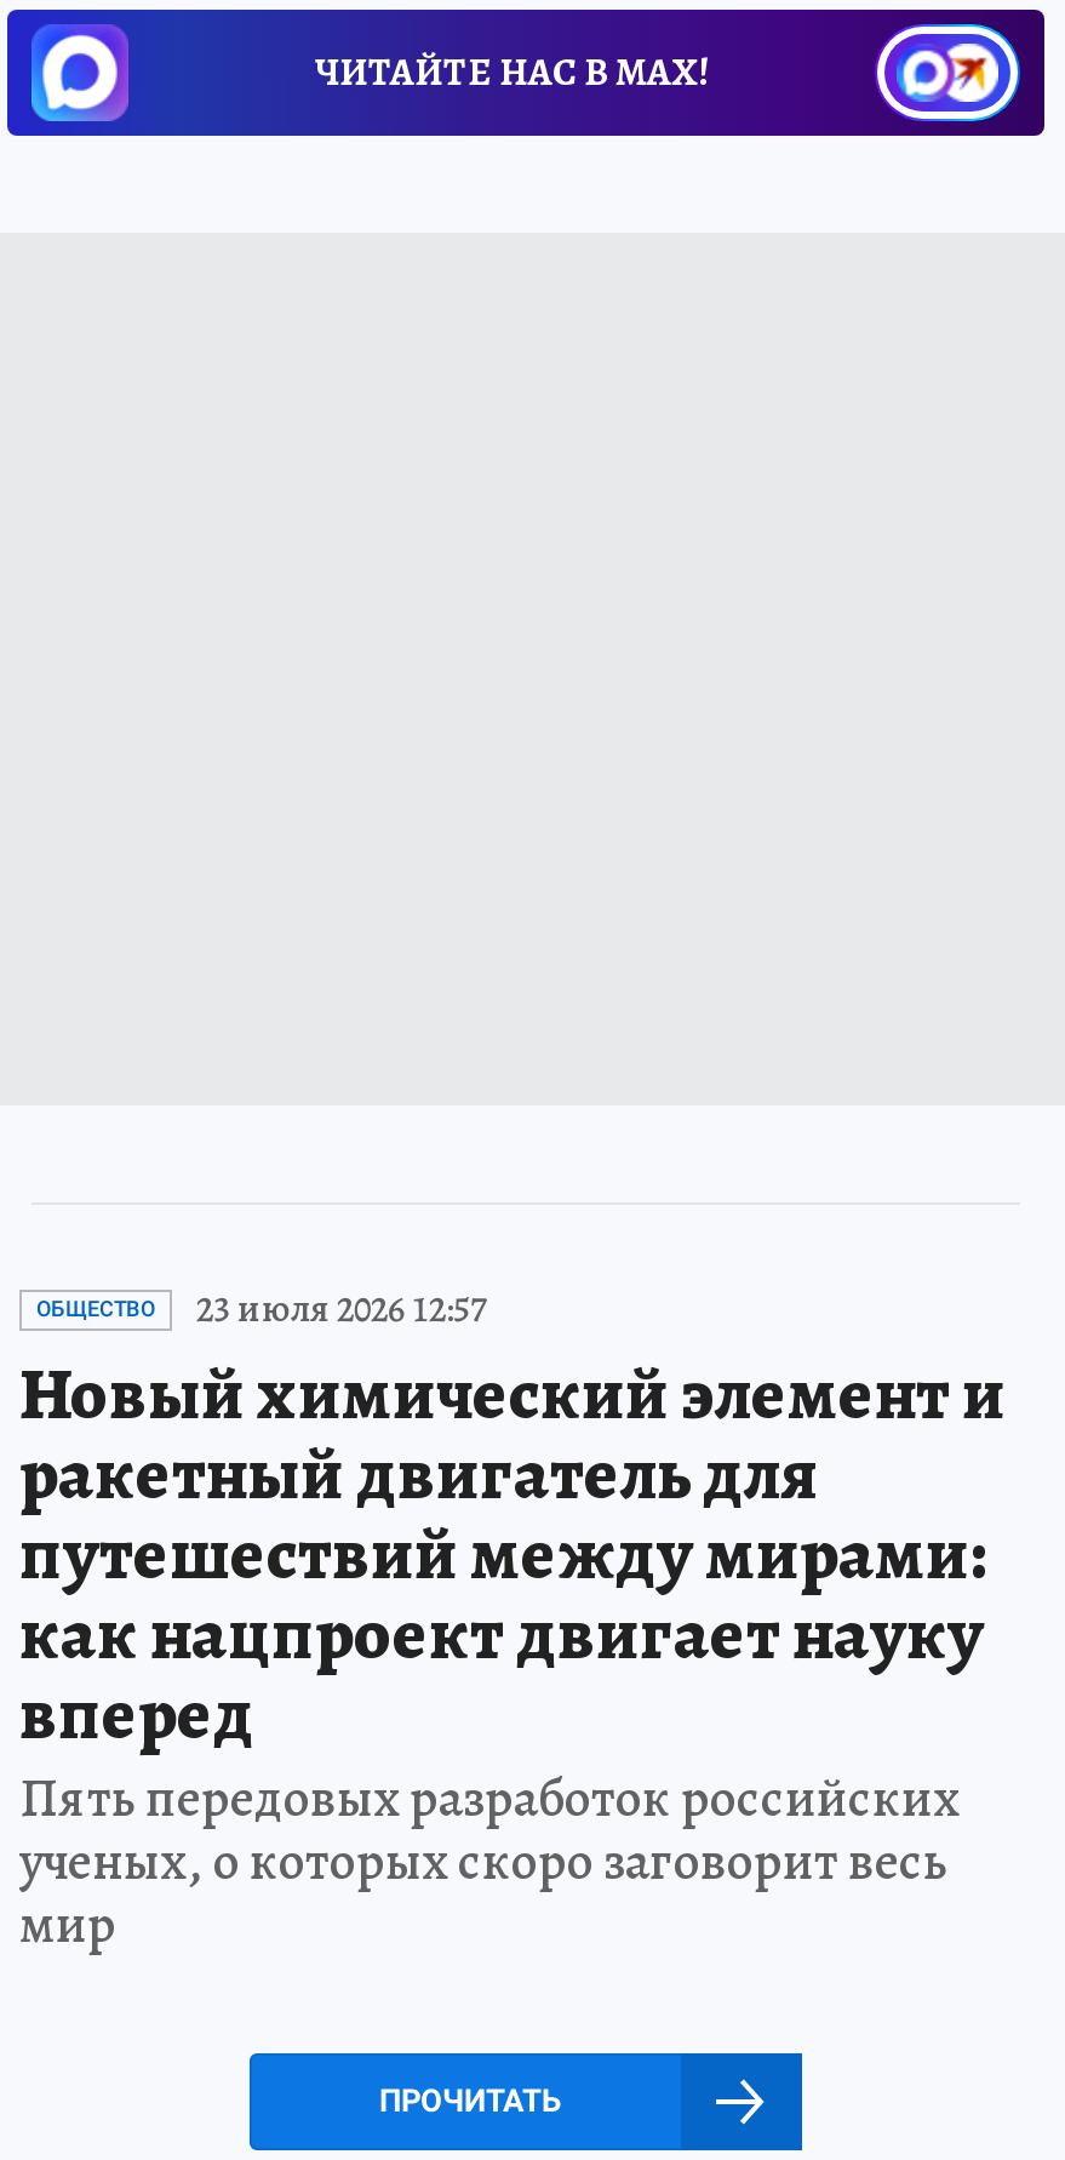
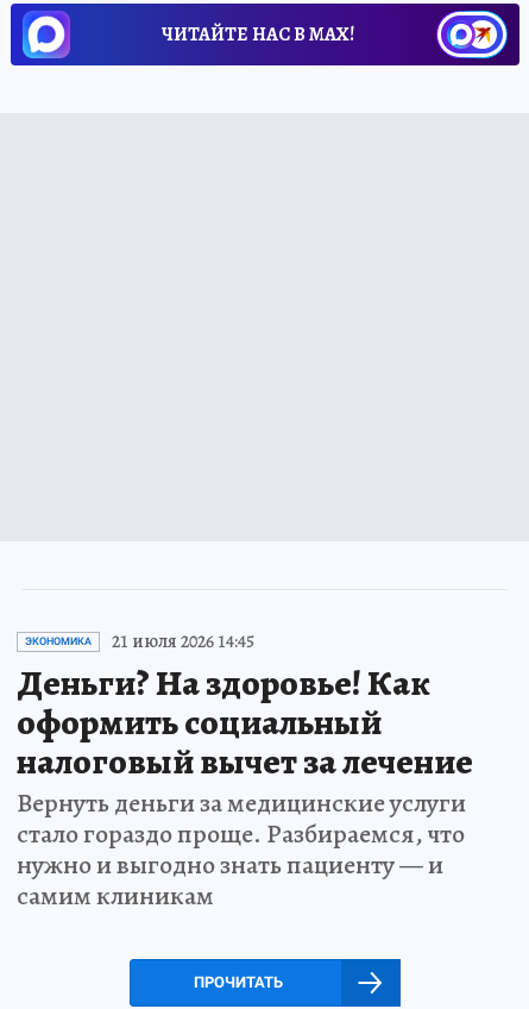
- ОБЩЕСТВО
- 23 июля 2026 12:57
- Новый химический элемент и
- ракетный двигатель для
- путешествий между мирами:
- как нацпроект двигает науку
- вперед
- Пять передовых разработок российских
- ученых, о которых скоро заговорит весь
- мир
+ ЭКОНОМИКА
+ 21 июля 2026 14:45
+ Деньги? На здоровье! Как
+ оформить социальный
+ налоговый вычет за лечение
+ Вернуть деньги за медицинские услуги
+ стало гораздо проще. Разбираемся, что
+ нужно и выгодно знать пациенту — и
+ самим клиникам
